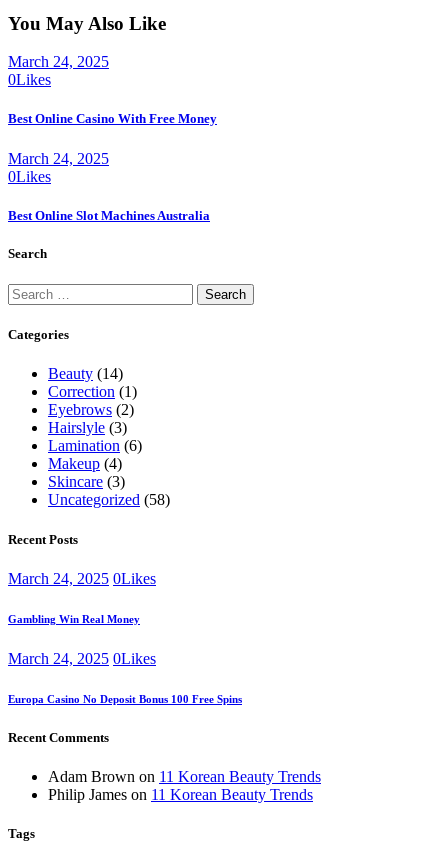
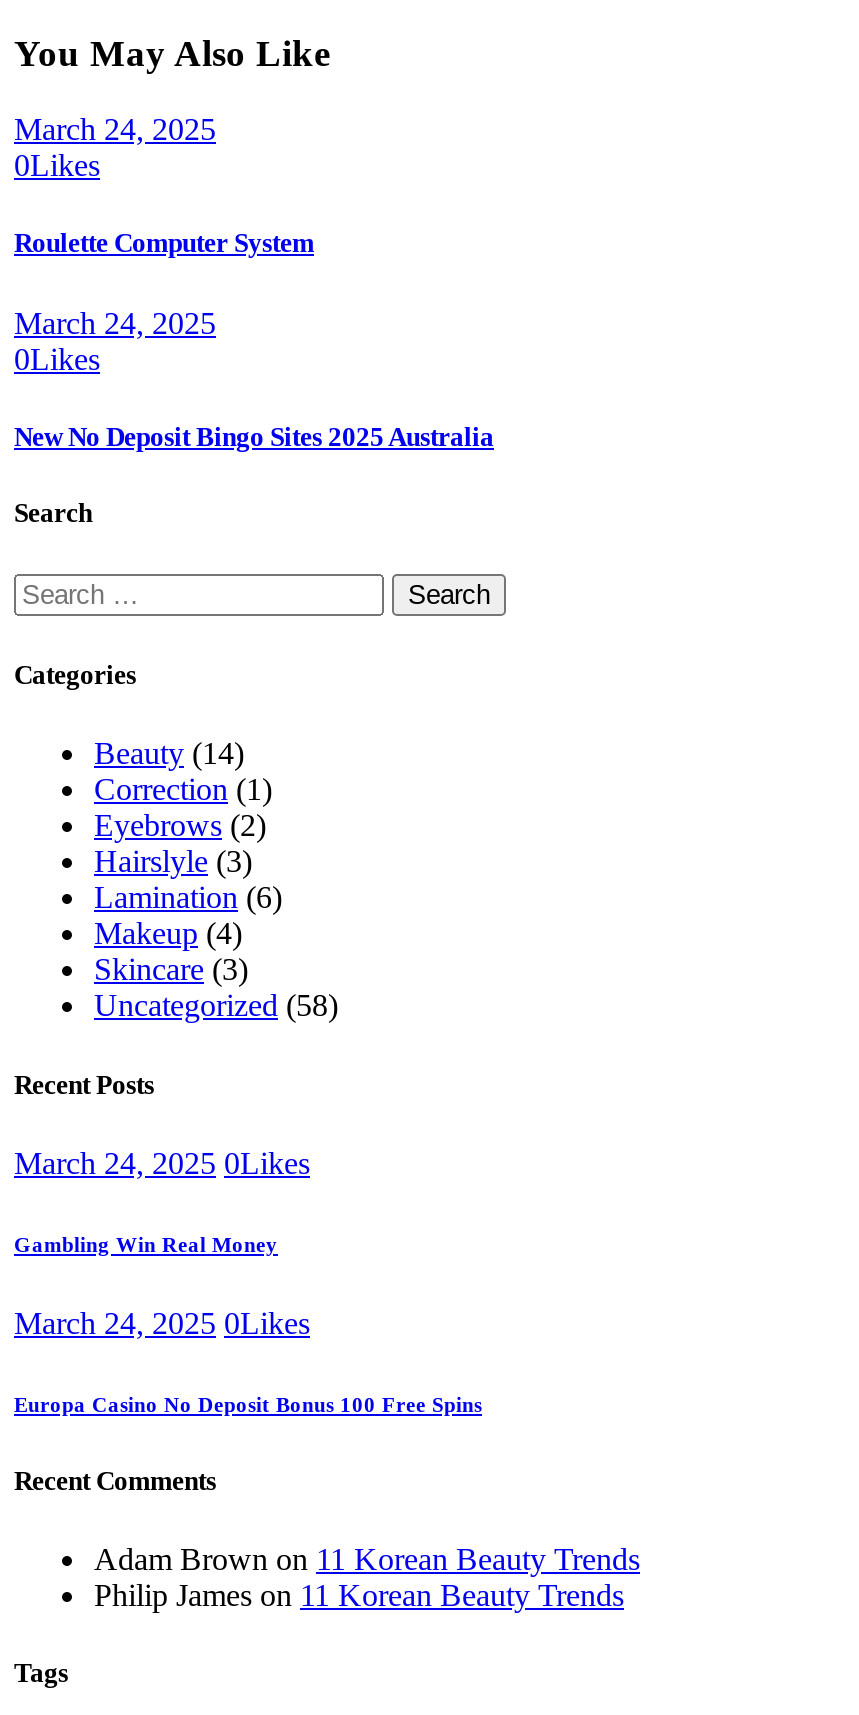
- Best Online Casino With Free Money
+ Roulette Computer System

- Best Online Slot Machines Australia
+ New No Deposit Bingo Sites 2025 Australia
